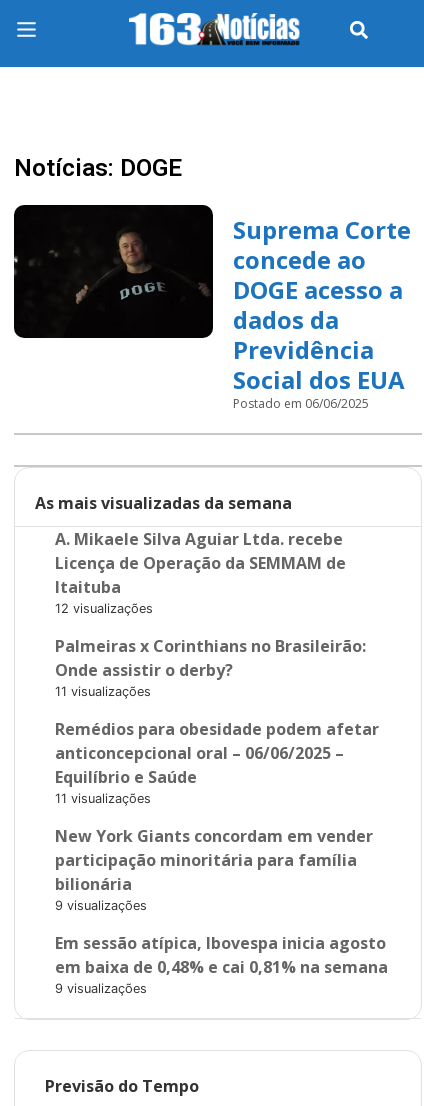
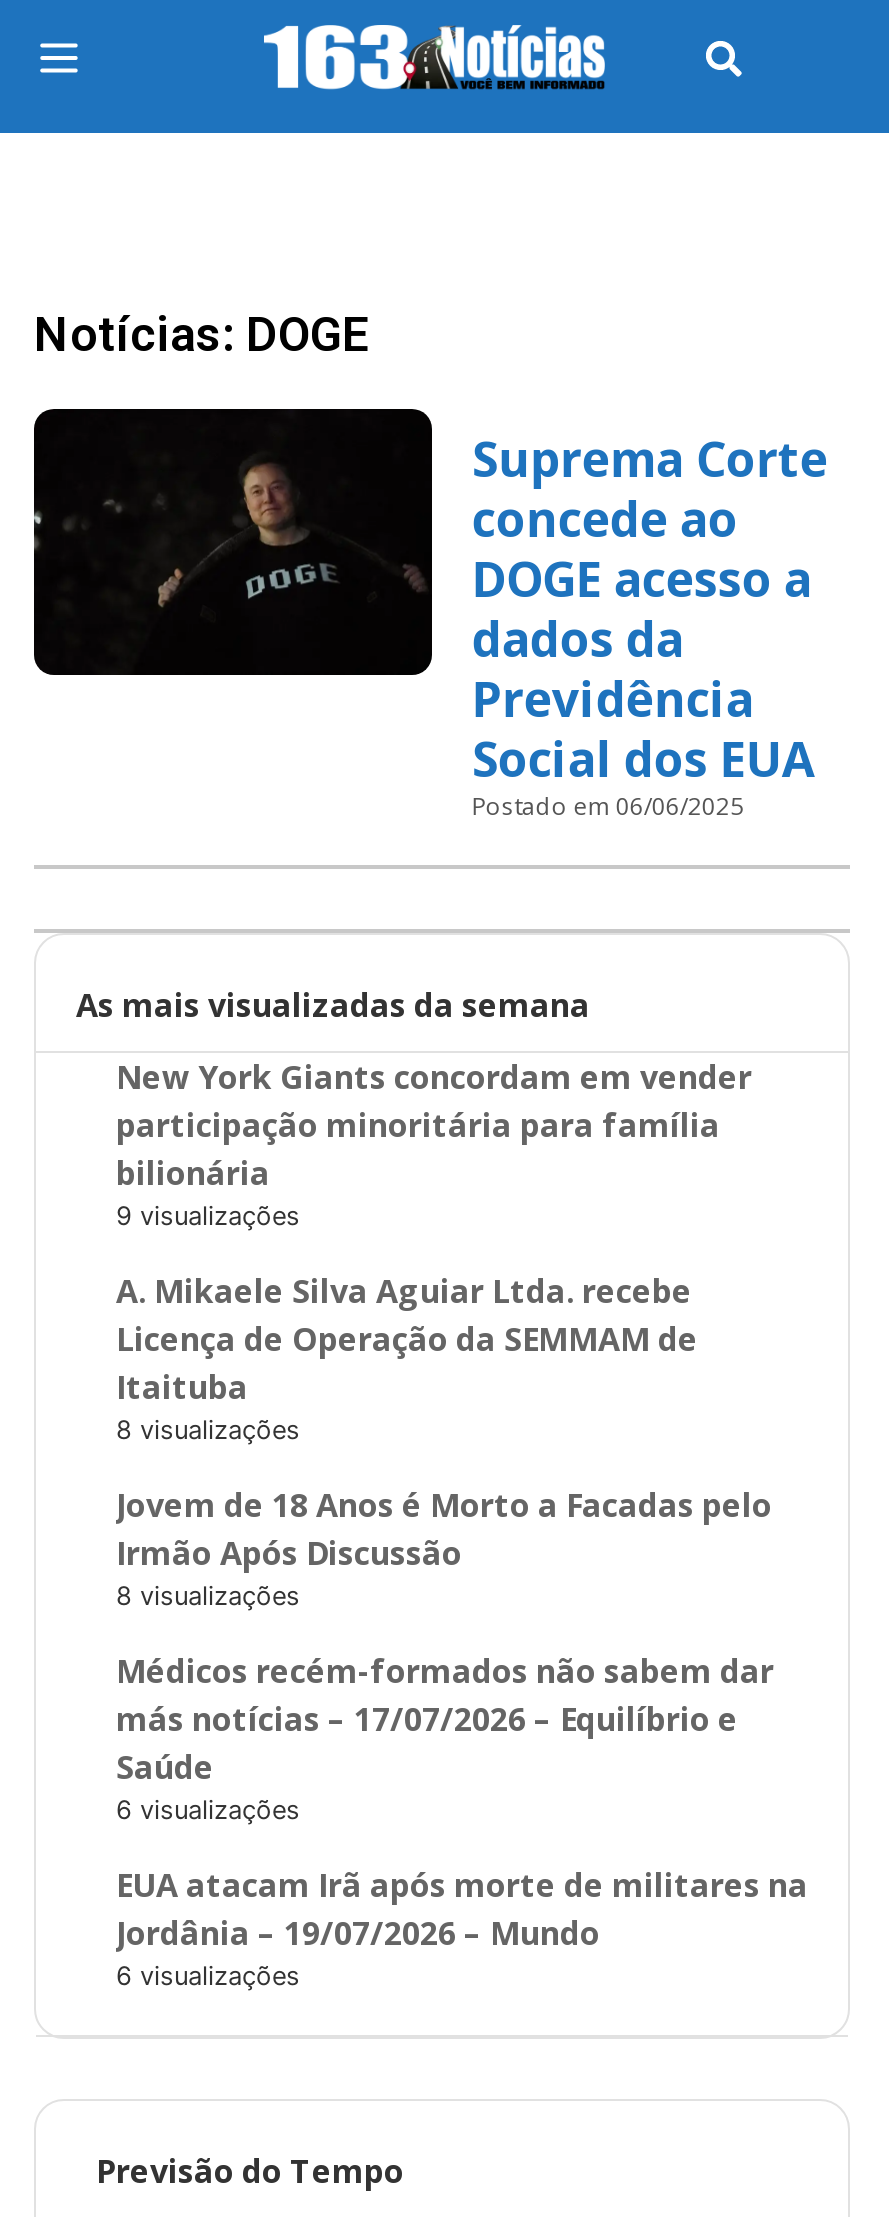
moved down: A. Mikaele Silva Aguiar Ltda. recebe | Licença de Operação da SEMMAM de | Itaituba

- 12 visualizações
- Palmeiras x Corinthians no Brasileirão:
- Onde assistir o derby?
- 11 visualizações
- Remédios para obesidade podem afetar
- anticoncepcional oral – 06/06/2025 –
- Equilíbrio e Saúde
- 11 visualizações

moved up: New York Giants concordam em vender | participação minoritária para família | bilionária | 9 visualizações

- Em sessão atípica, Ibovespa inicia agosto
- em baixa de 0,48% e cai 0,81% na semana
- 9 visualizações
+ 8 visualizações
+ Jovem de 18 Anos é Morto a Facadas pelo
+ Irmão Após Discussão
+ 8 visualizações
+ Médicos recém-formados não sabem dar
+ más notícias – 17/07/2026 – Equilíbrio e
+ Saúde
+ 6 visualizações
+ EUA atacam Irã após morte de militares na
+ Jordânia – 19/07/2026 – Mundo
+ 6 visualizações
